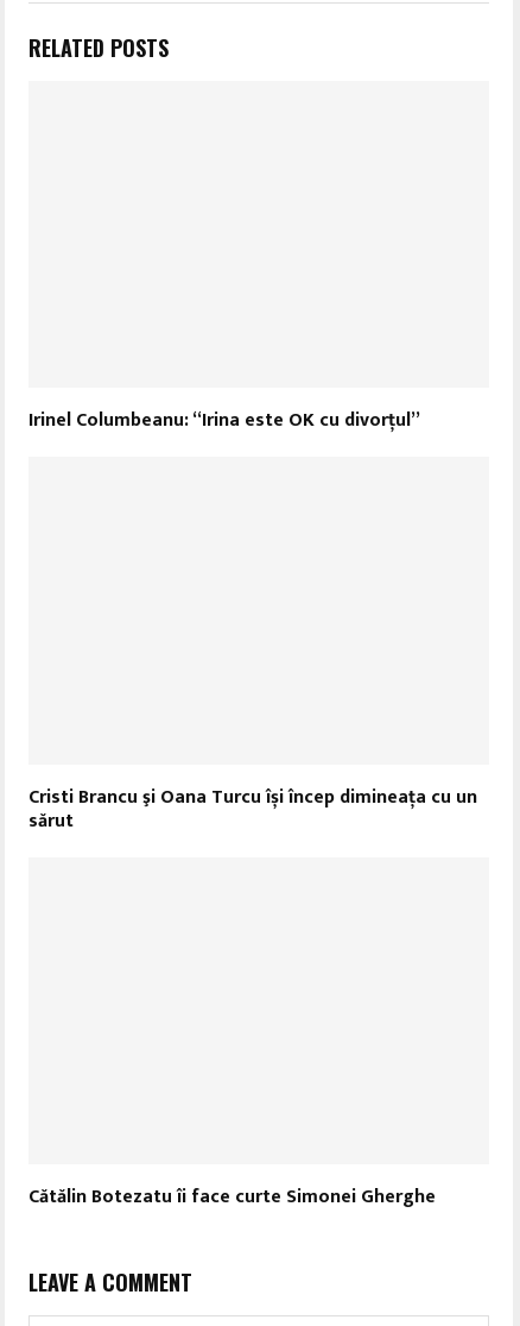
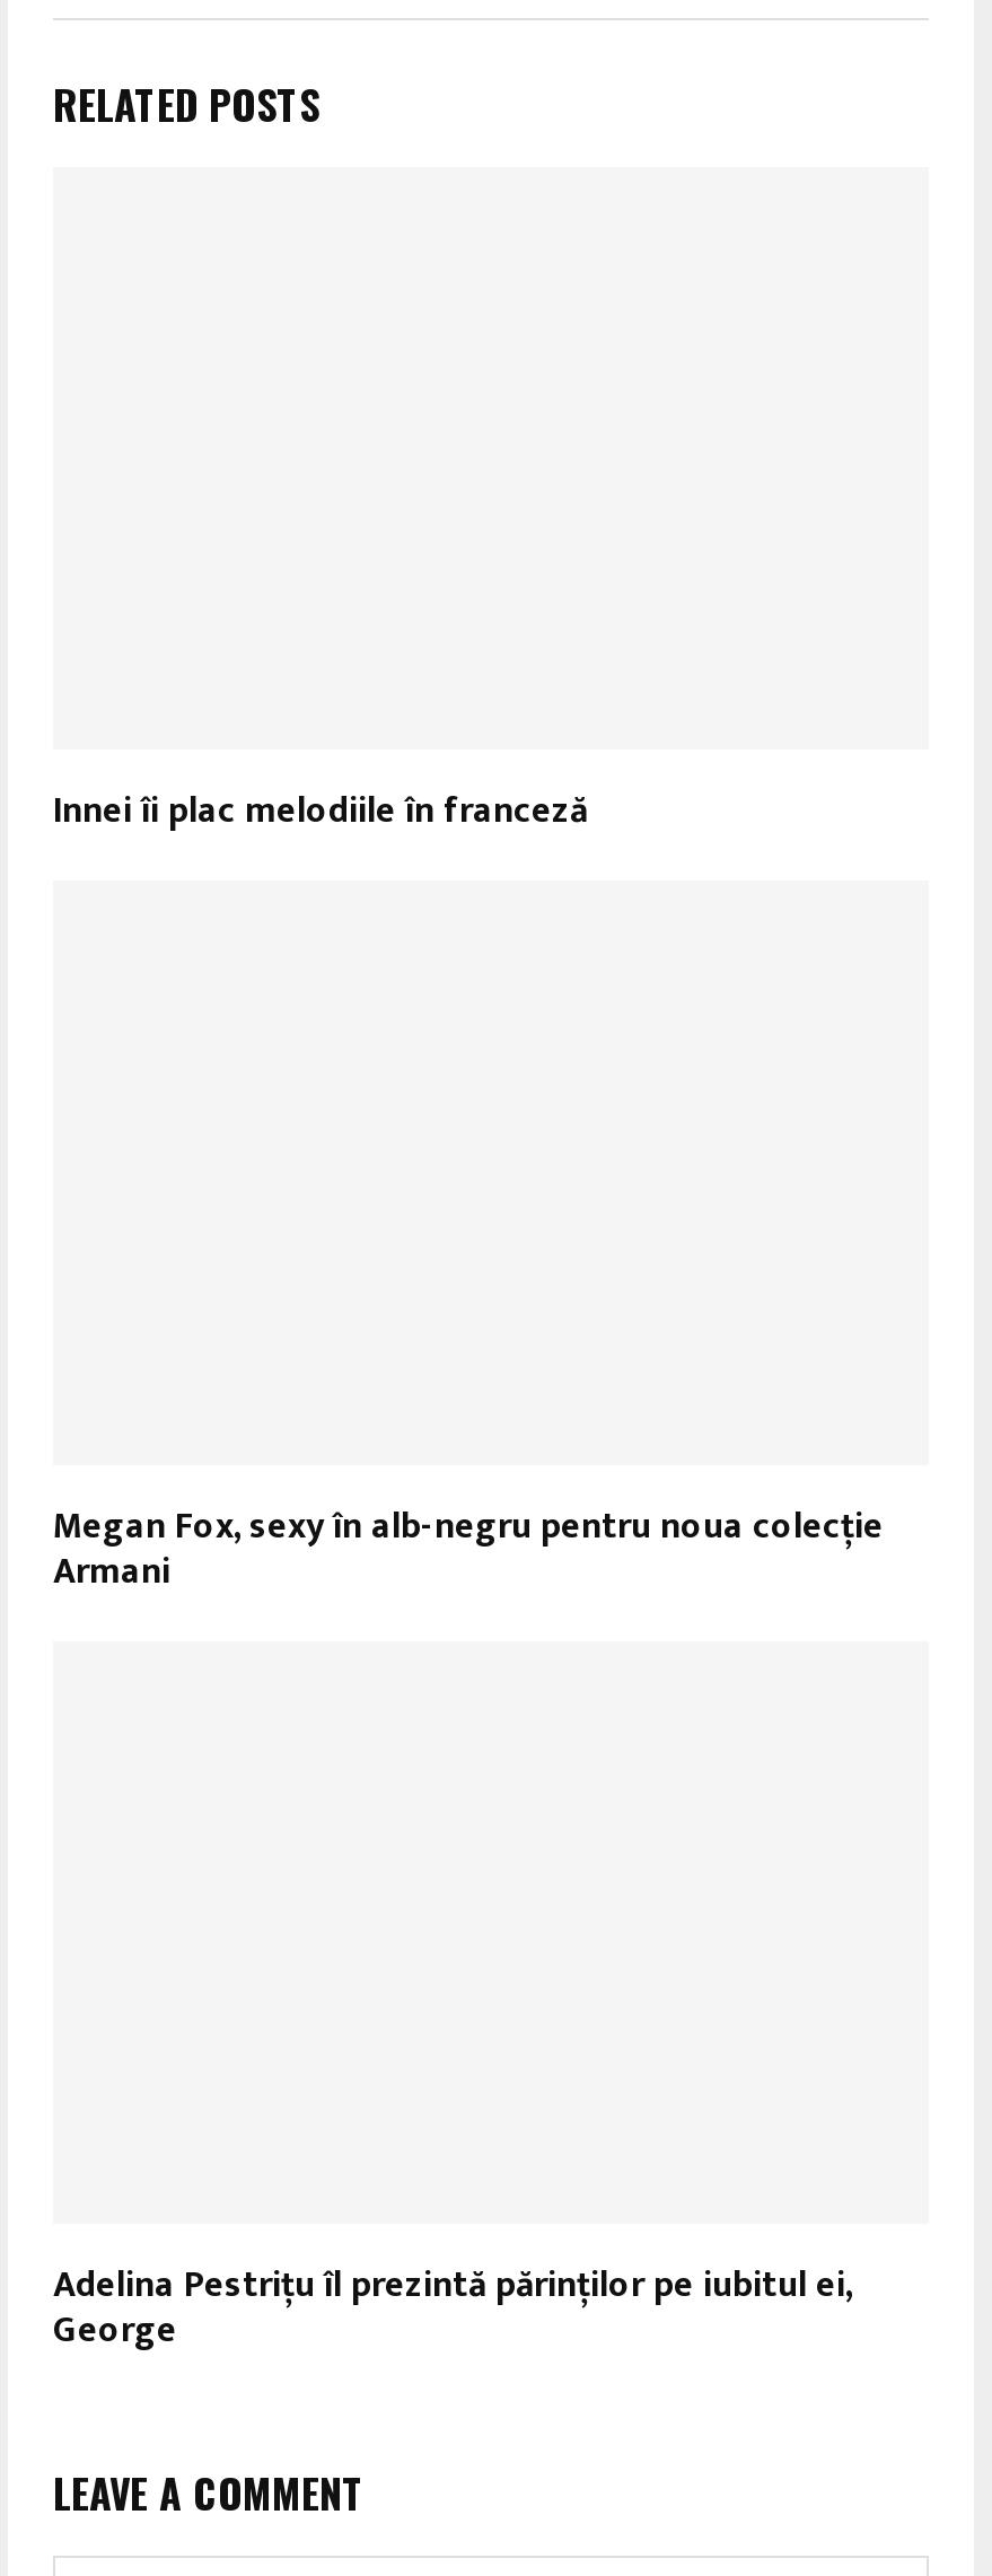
- Irinel Columbeanu: “Irina este OK cu divorţul”
+ Innei îi plac melodiile în franceză

- Cristi Brancu şi Oana Turcu își încep dimineața cu un
- sărut
+ Megan Fox, sexy în alb-negru pentru noua colecție
+ Armani

- Cătălin Botezatu îi face curte Simonei Gherghe
+ Adelina Pestrițu îl prezintă părinţilor pe iubitul ei,
+ George
